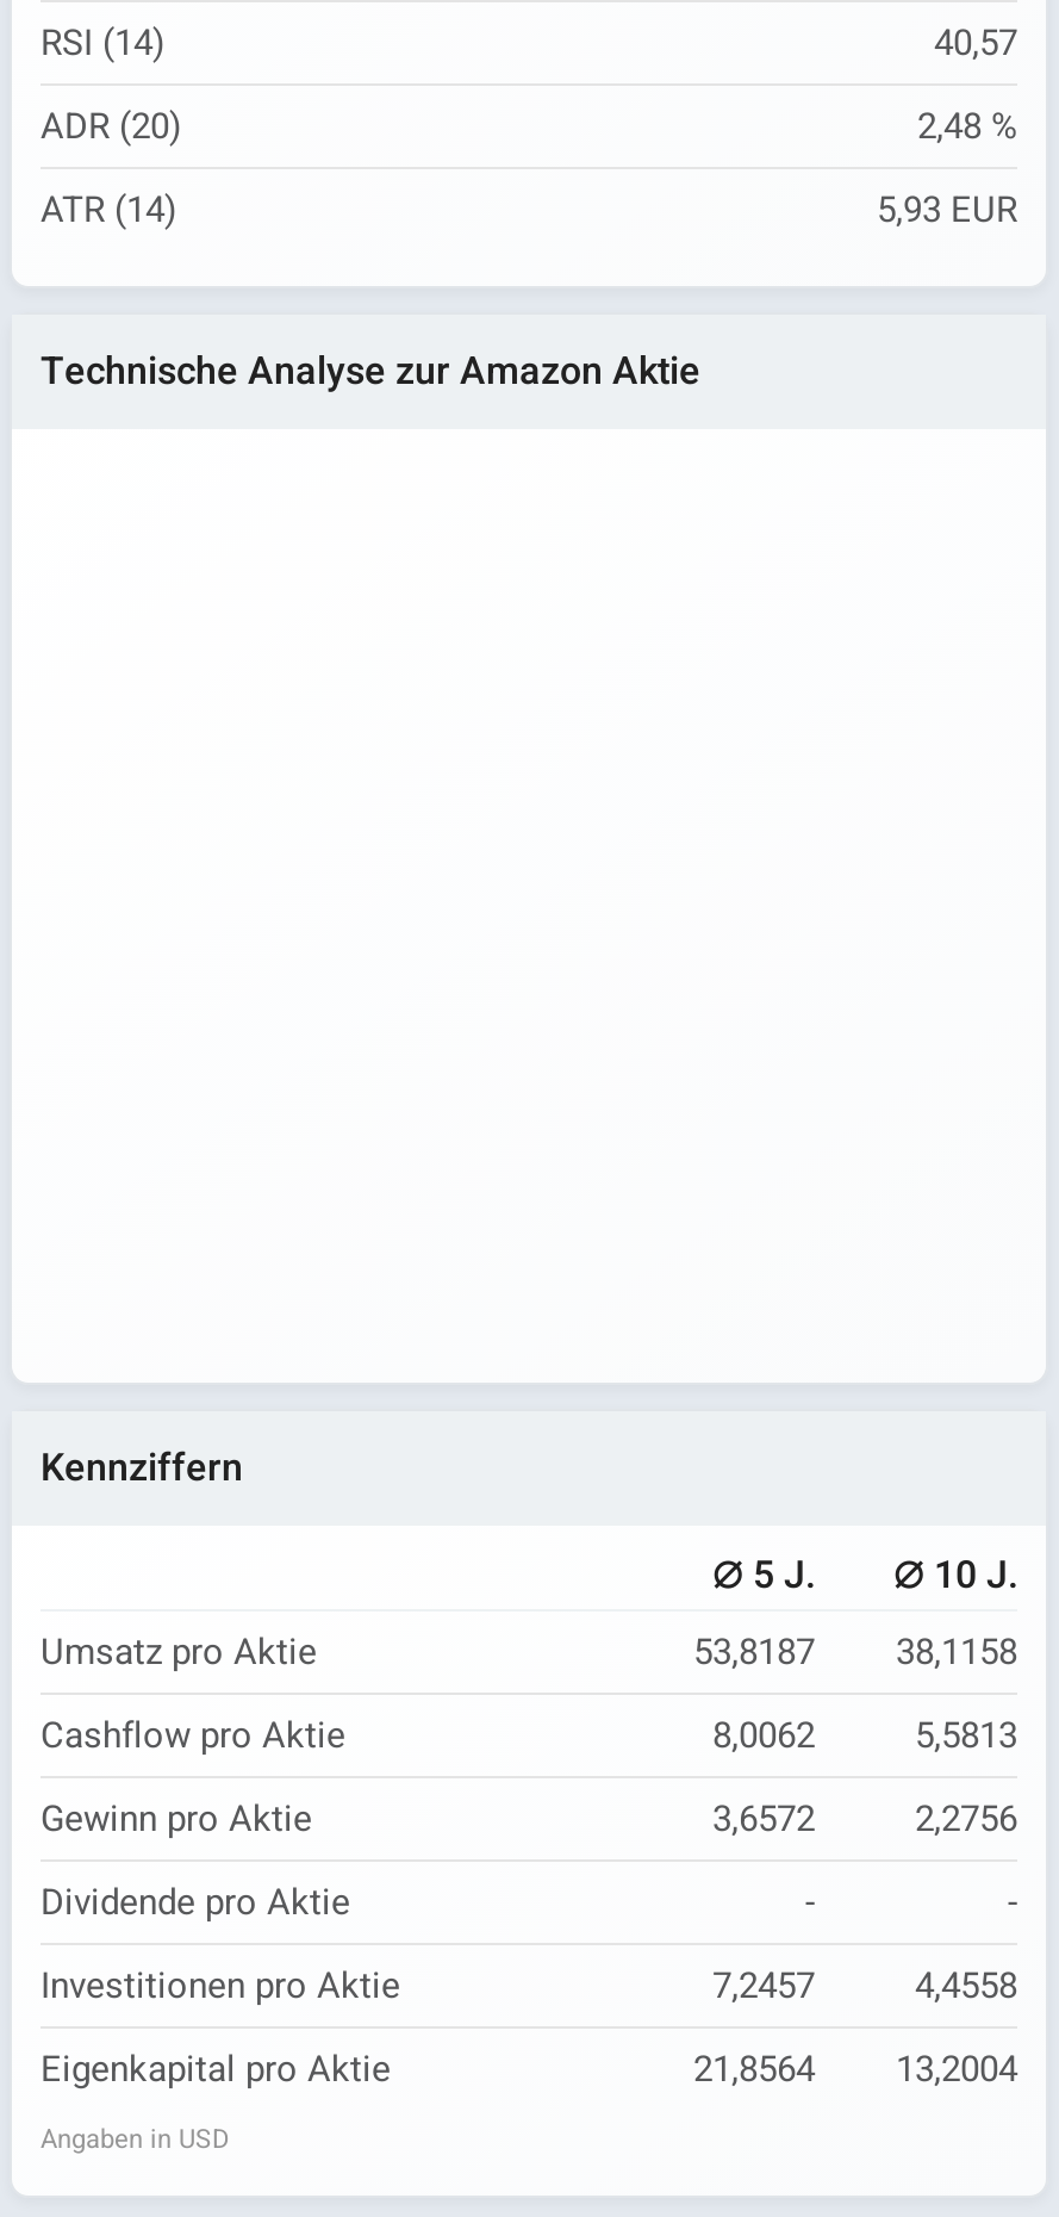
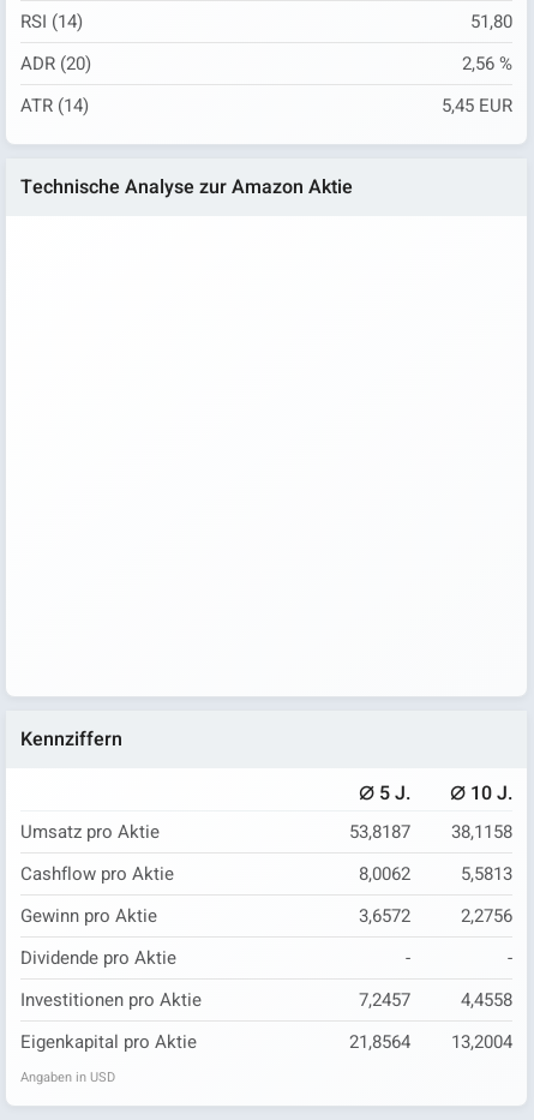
- 40,57
+ 51,80

- 2,48 %
+ 2,56 %

- 5,93 EUR
+ 5,45 EUR
